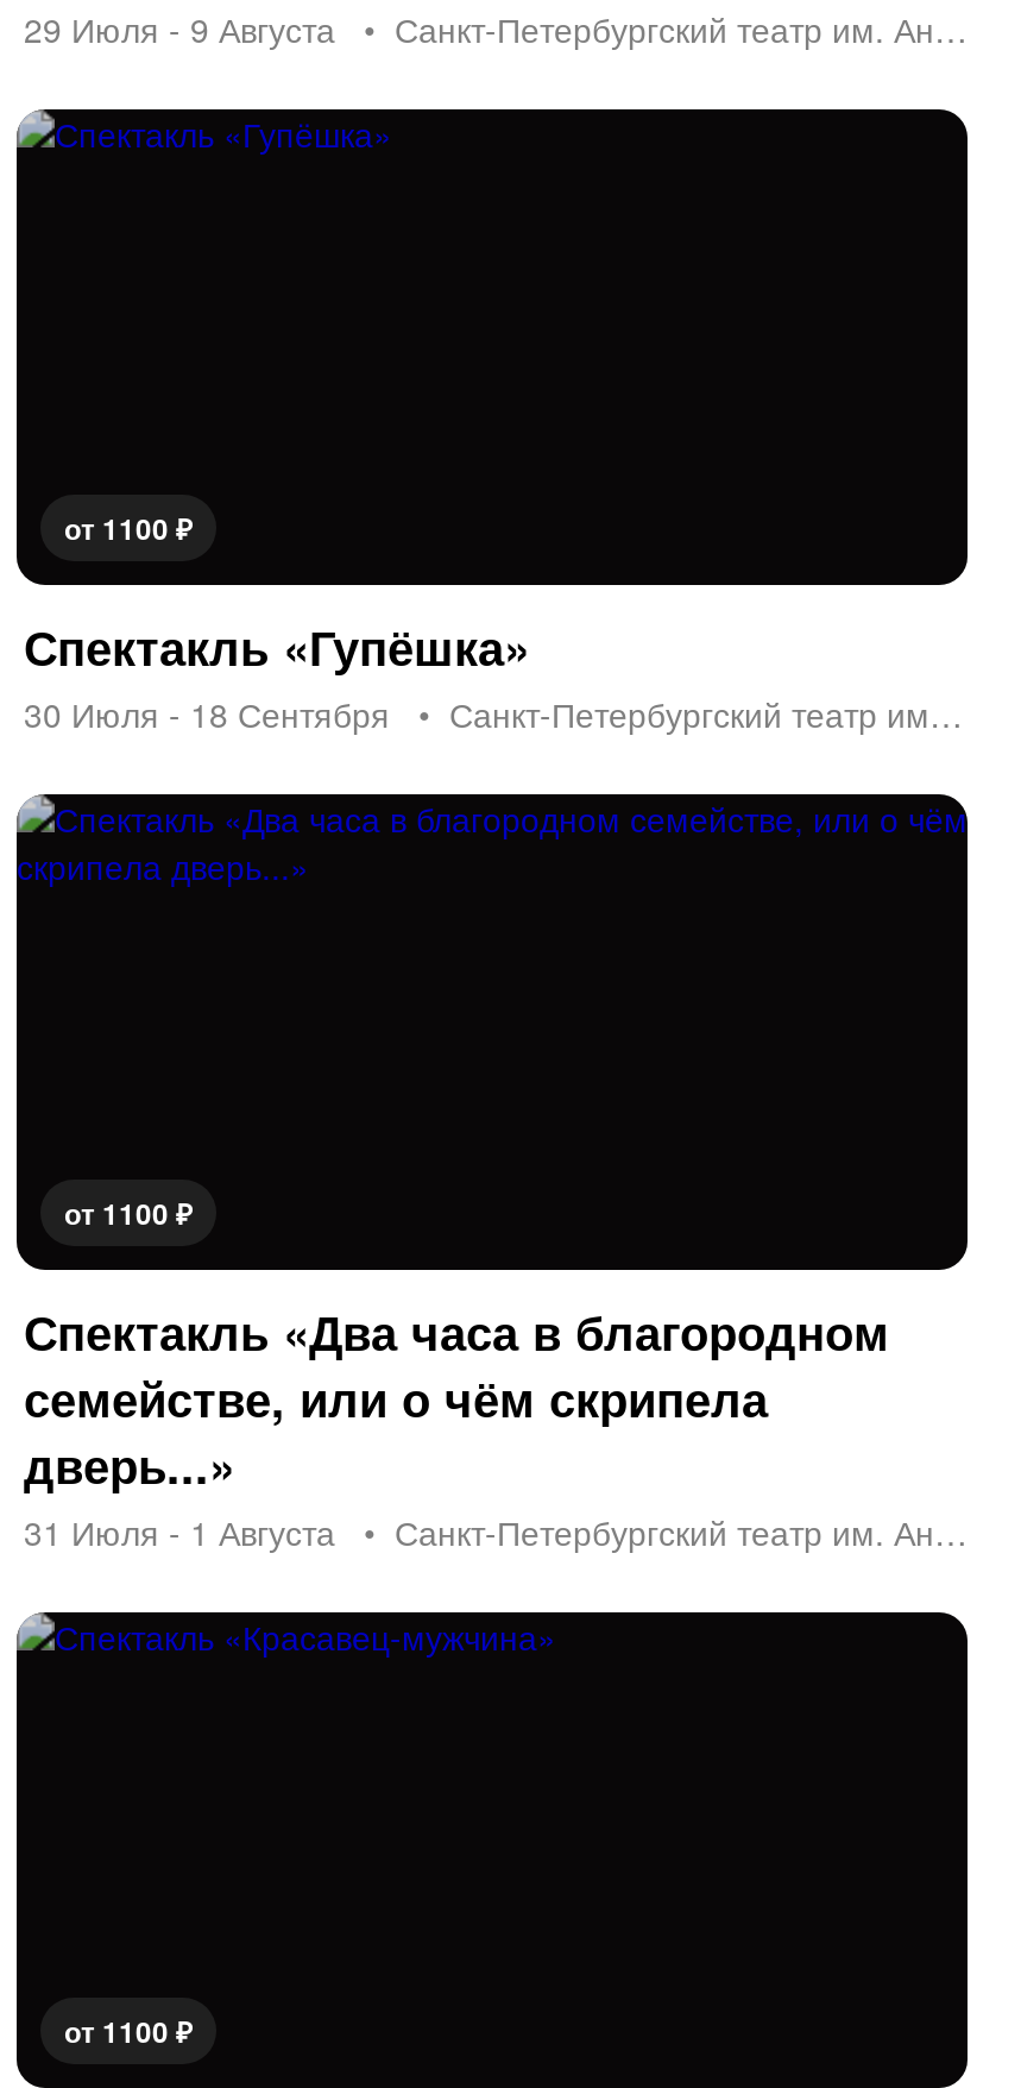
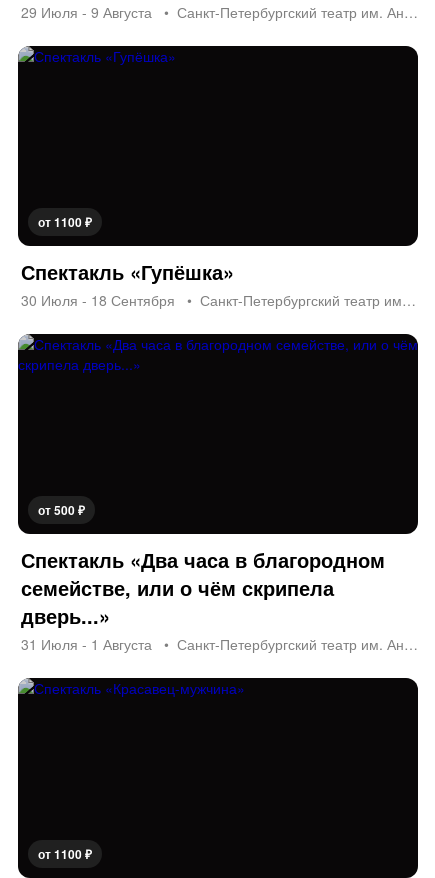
- от 1100 ₽
+ от 500 ₽
